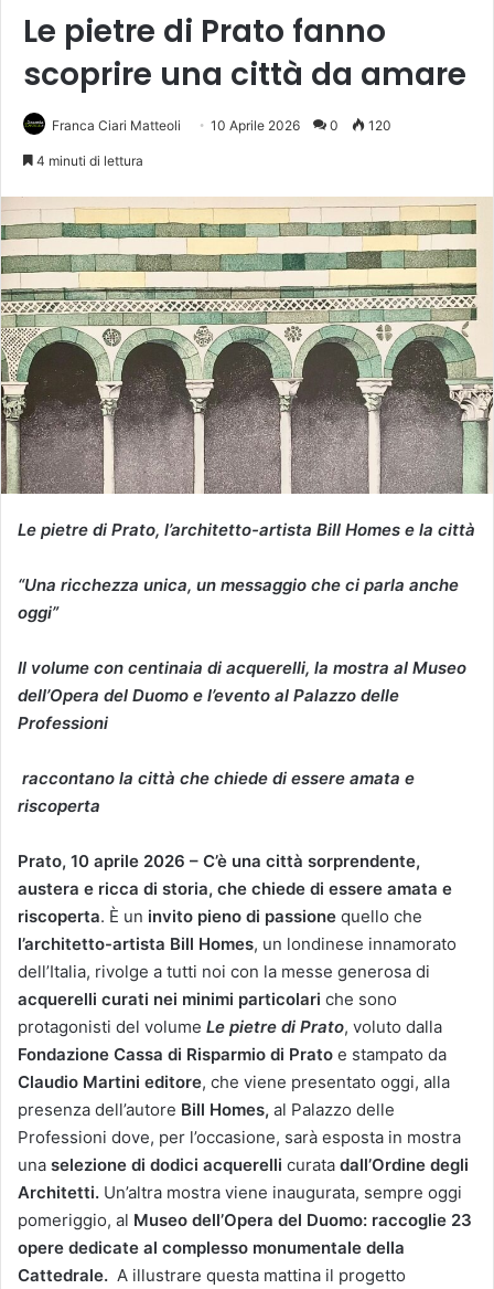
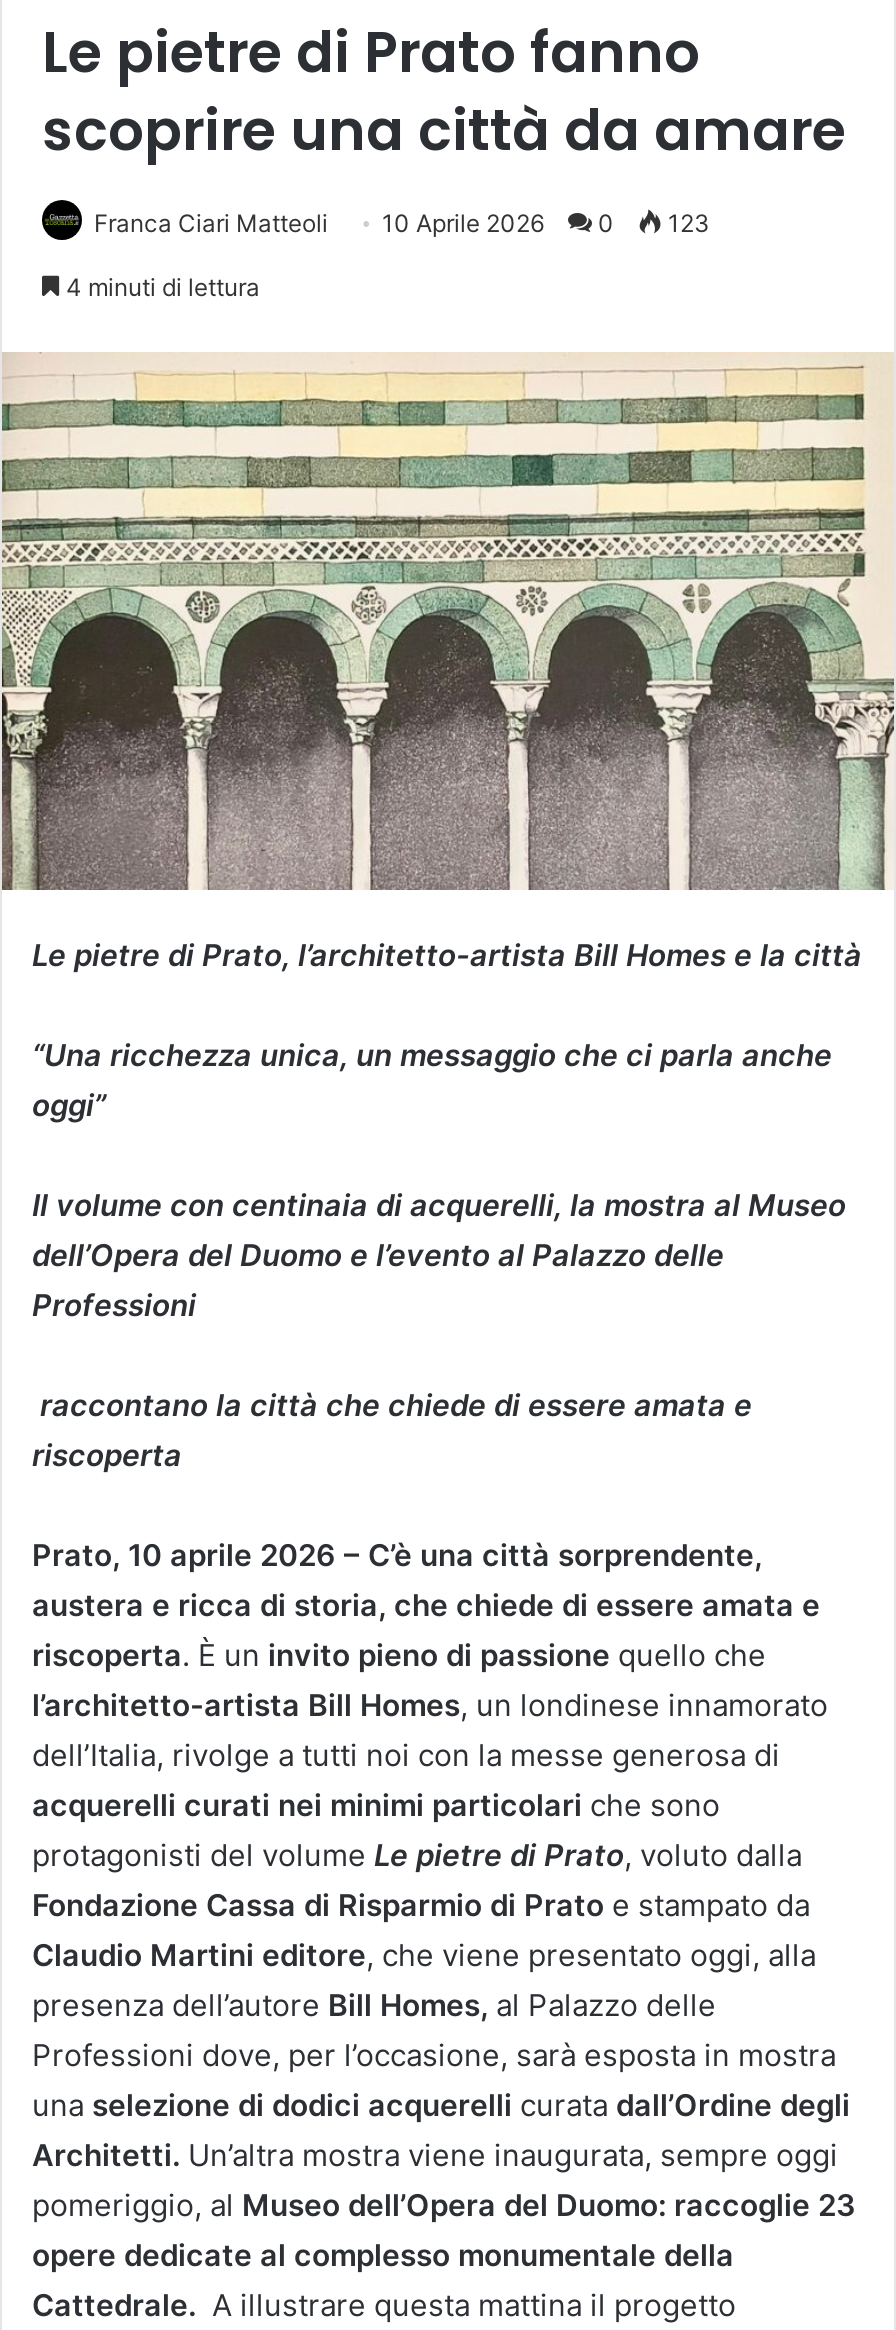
- Franca Ciari Matteoli 10 Aprile 2026 0 120
+ Franca Ciari Matteoli 10 Aprile 2026 0 123
